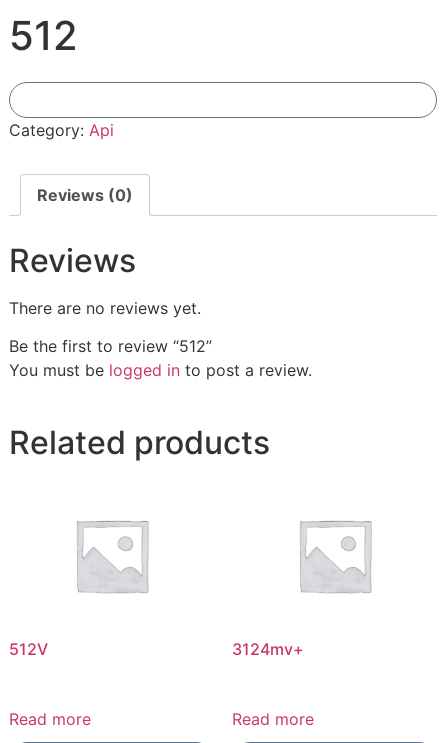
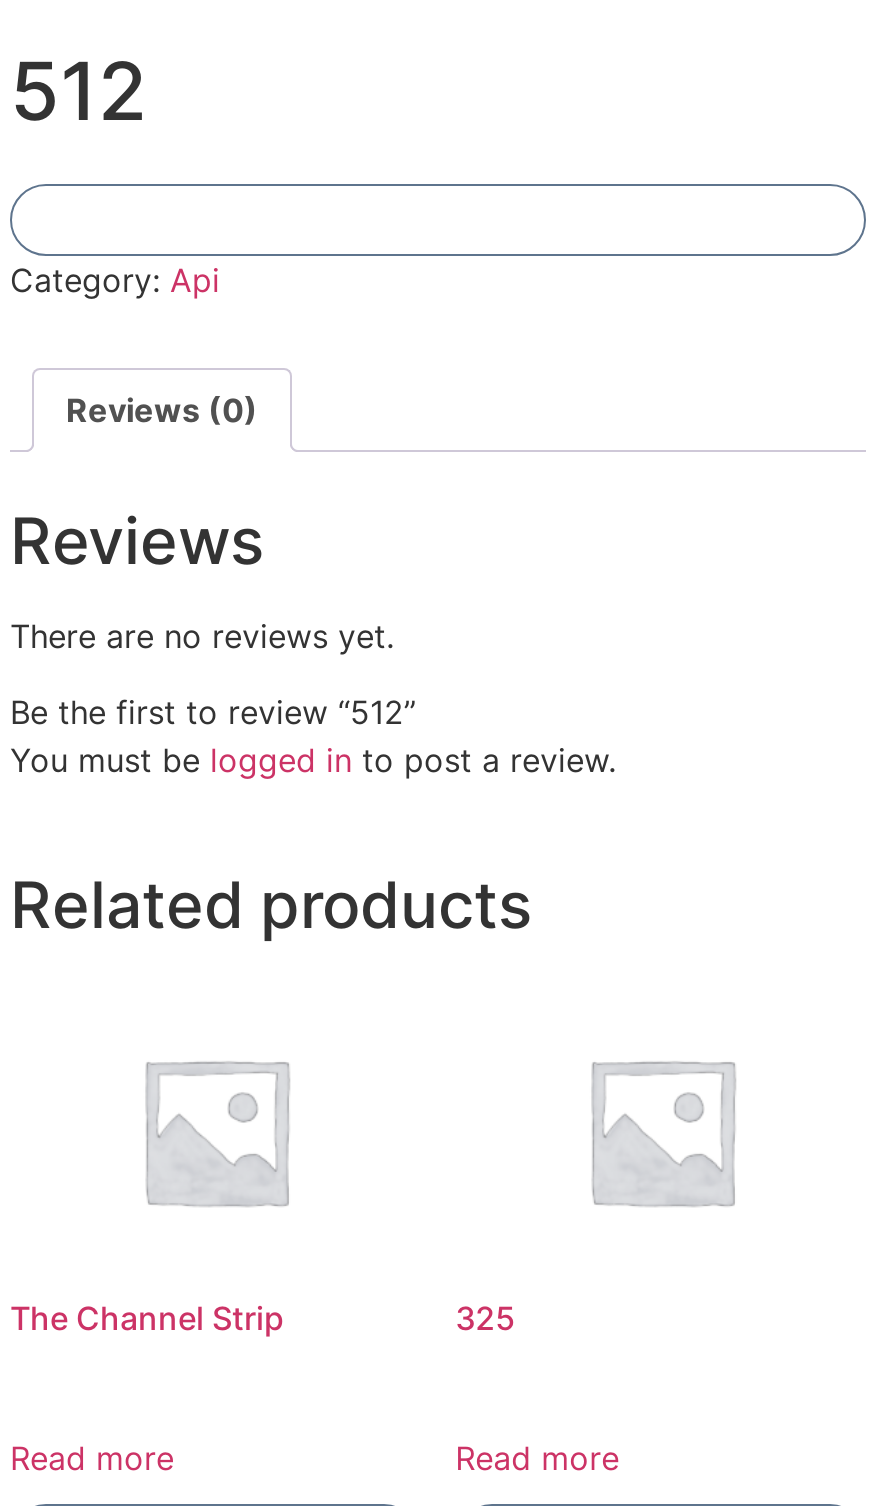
- 512V
+ The Channel Strip

- 3124mv+
+ 325
